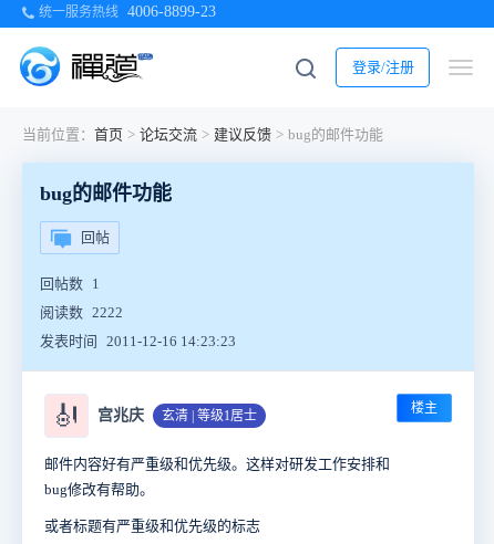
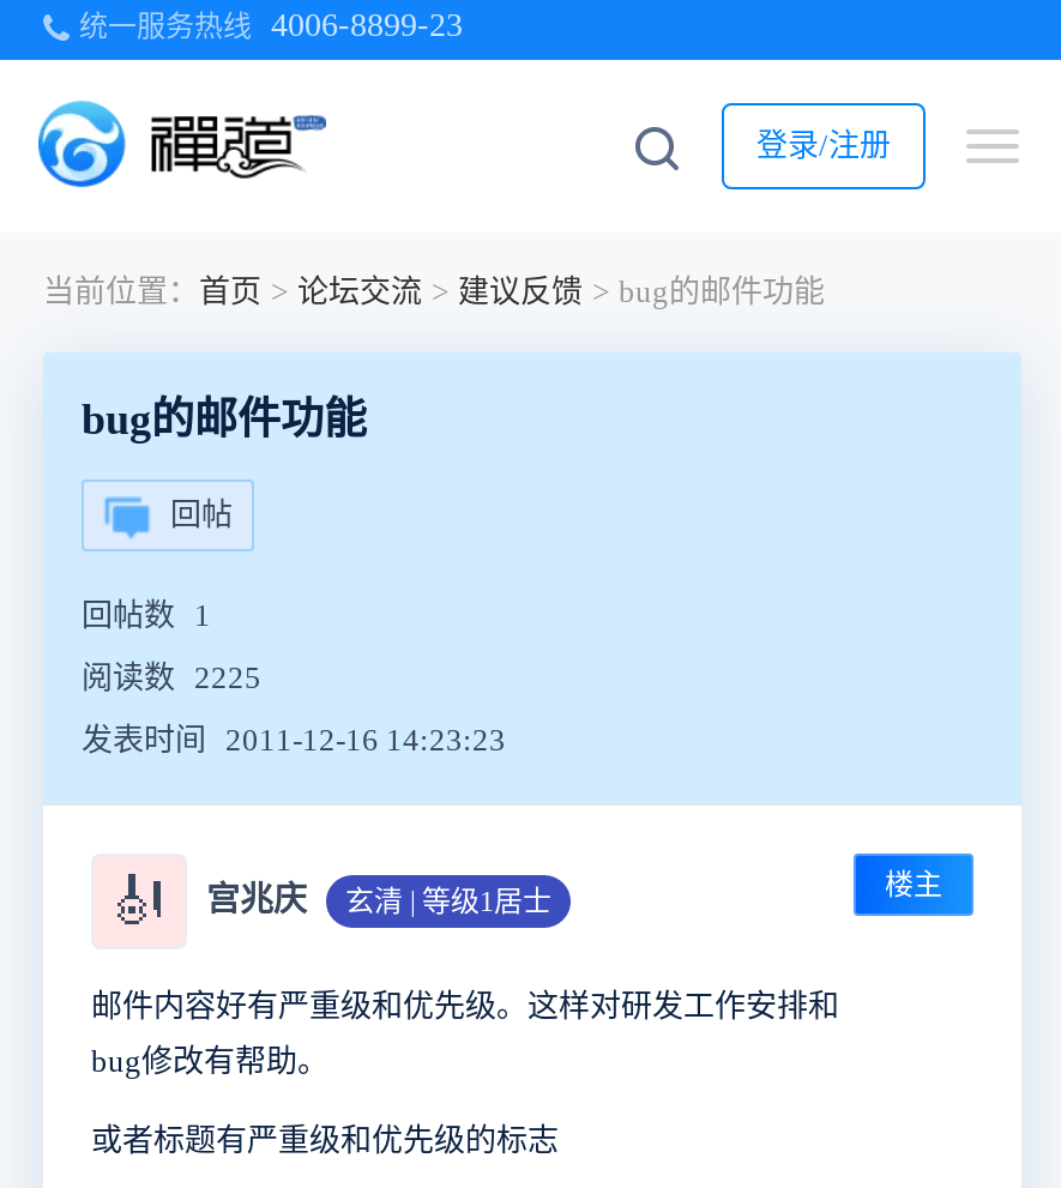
- 阅读数 2222
+ 阅读数 2225
